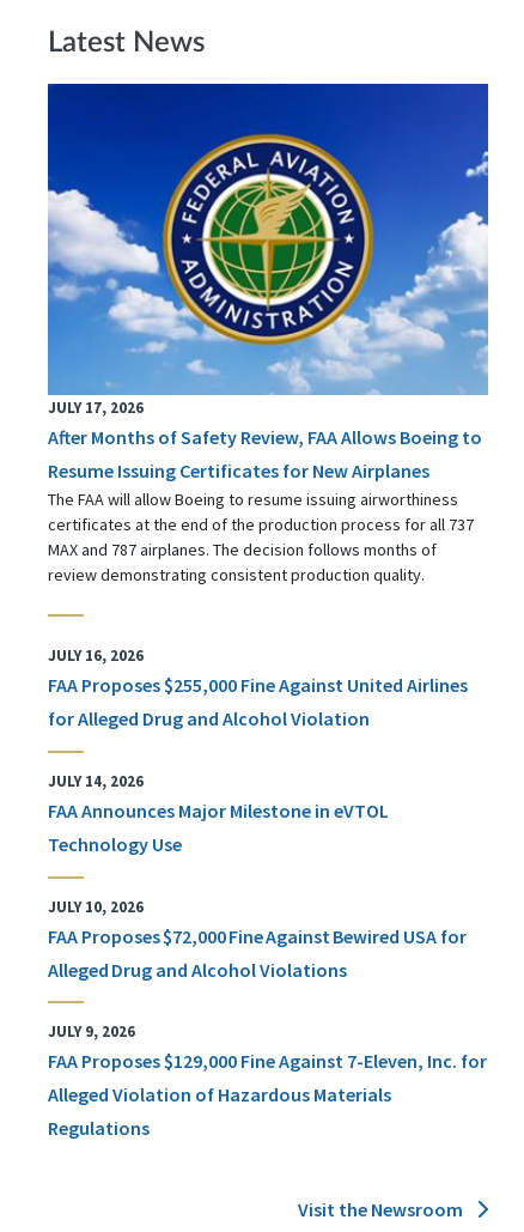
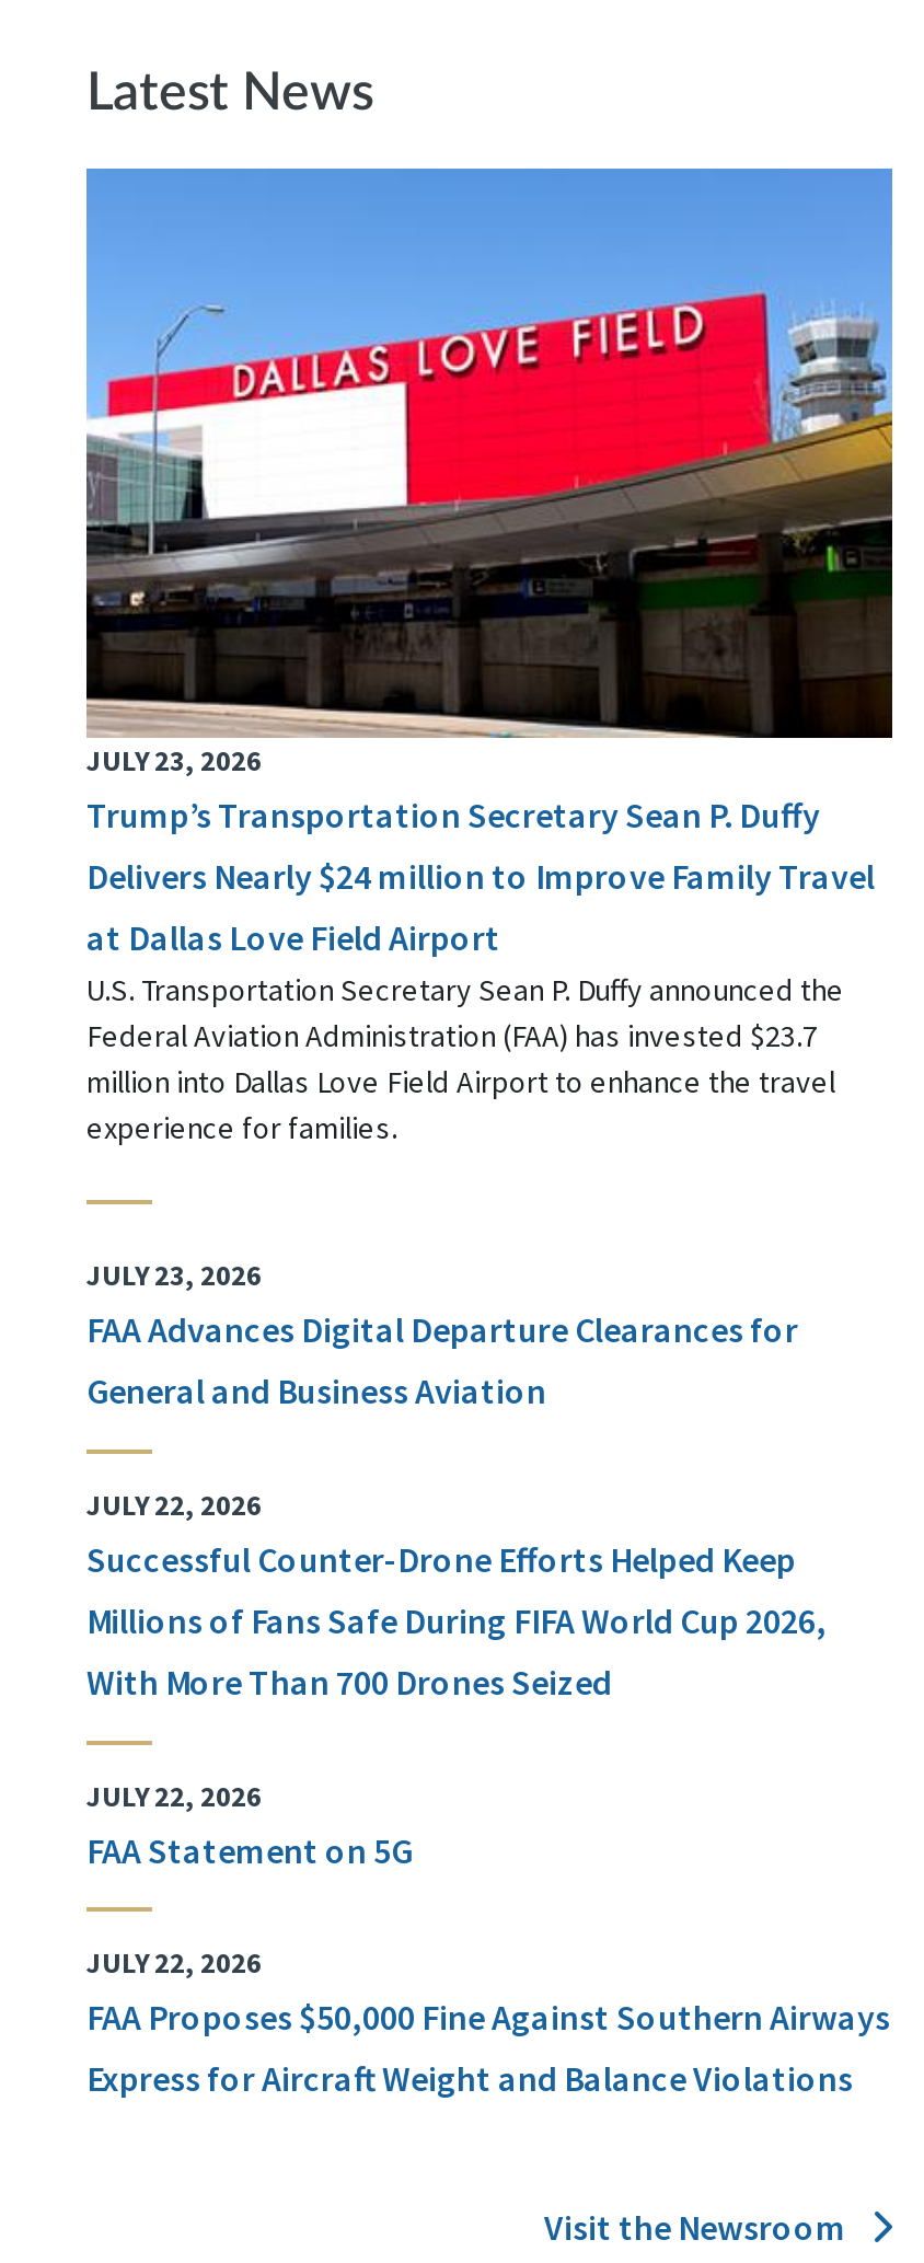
- [image]
- JULY 17, 2026
- After Months of Safety Review, FAA Allows Boeing to
- Resume Issuing Certificates for New Airplanes
- The FAA will allow Boeing to resume issuing airworthiness
- certificates at the end of the production process for all 737
- MAX and 787 airplanes. The decision follows months of
- review demonstrating consistent production quality.
+ [image]
+ JULY 23, 2026
+ Trump’s Transportation Secretary Sean P. Duffy
+ Delivers Nearly $24 million to Improve Family Travel
+ at Dallas Love Field Airport
+ U.S. Transportation Secretary Sean P. Duffy announced the
+ Federal Aviation Administration (FAA) has invested $23.7
+ million into Dallas Love Field Airport to enhance the travel
+ experience for families.

- JULY 16, 2026
- FAA Proposes $255,000 Fine Against United Airlines
- for Alleged Drug and Alcohol Violation
+ JULY 23, 2026
+ FAA Advances Digital Departure Clearances for
+ General and Business Aviation

- JULY 14, 2026
- FAA Announces Major Milestone in eVTOL
- Technology Use
+ JULY 22, 2026
+ Successful Counter-Drone Efforts Helped Keep
+ Millions of Fans Safe During FIFA World Cup 2026,
+ With More Than 700 Drones Seized

- JULY 10, 2026
- FAA Proposes $72,000 Fine Against Bewired USA for
- Alleged Drug and Alcohol Violations
+ JULY 22, 2026
+ FAA Statement on 5G

- JULY 9, 2026
- FAA Proposes $129,000 Fine Against 7-Eleven, Inc. for
- Alleged Violation of Hazardous Materials
- Regulations
+ JULY 22, 2026
+ FAA Proposes $50,000 Fine Against Southern Airways
+ Express for Aircraft Weight and Balance Violations
